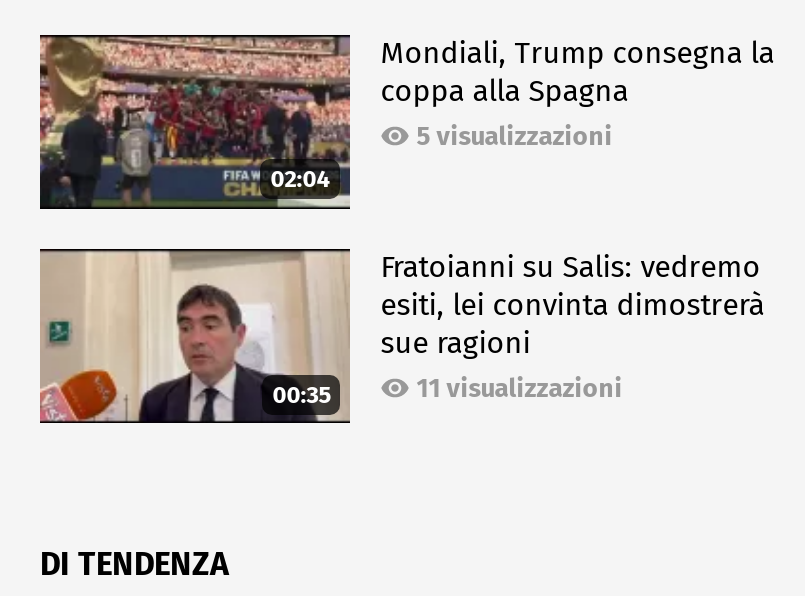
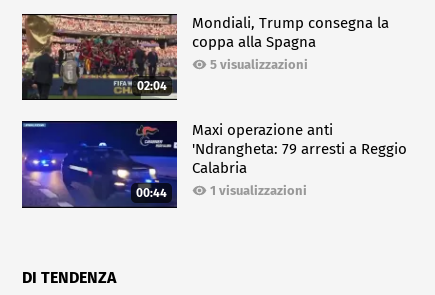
- [image]
- 00:35
+ [image]
+ 00:44

- Fratoianni su Salis: vedremo
- esiti, lei convinta dimostrerà
- sue ragioni
- 11 visualizzazioni
+ Maxi operazione anti
+ 'Ndrangheta: 79 arresti a Reggio
+ Calabria
+ 1 visualizzazioni
